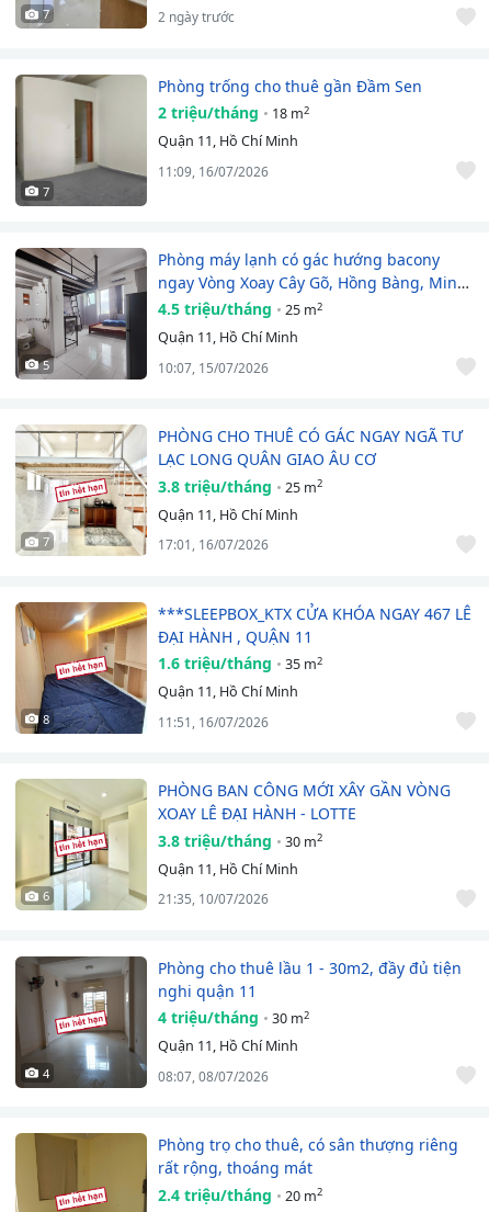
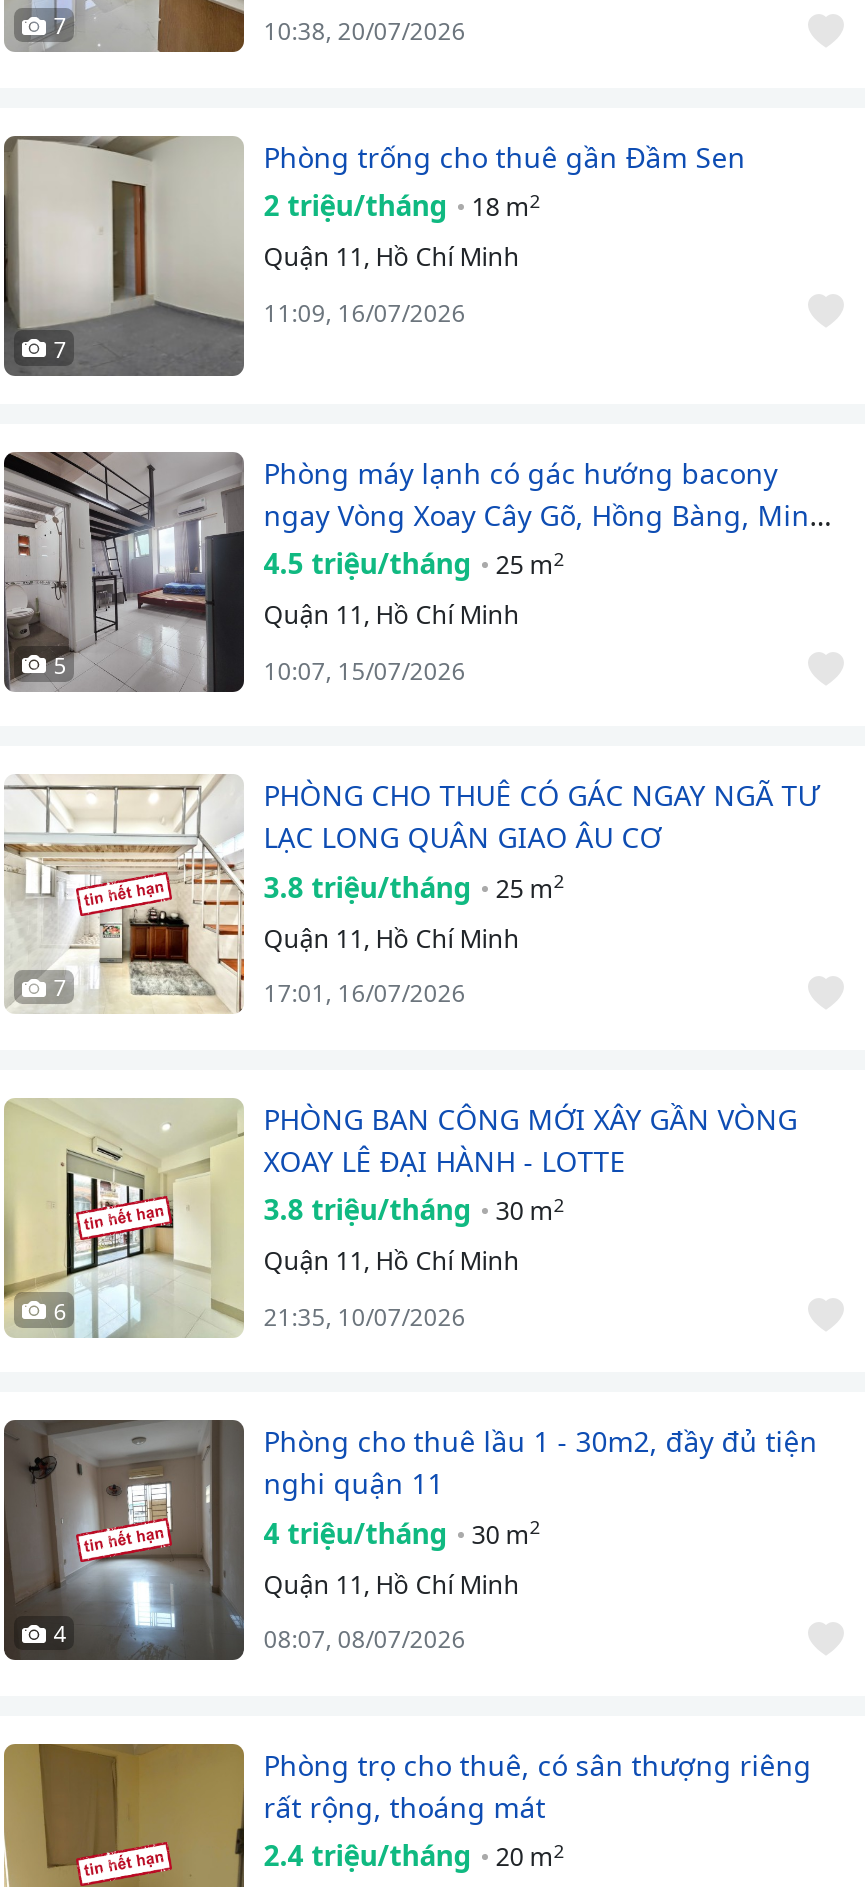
- 2 ngày trước
+ 10:38, 20/07/2026

- [image]
- 8

- ***SLEEPBOX_KTX CỬA KHÓA NGAY 467 LÊ
- ĐẠI HÀNH , QUẬN 11
- 1.6 triệu/tháng
- 35 m2
- Quận 11, Hồ Chí Minh
- 11:51, 16/07/2026
